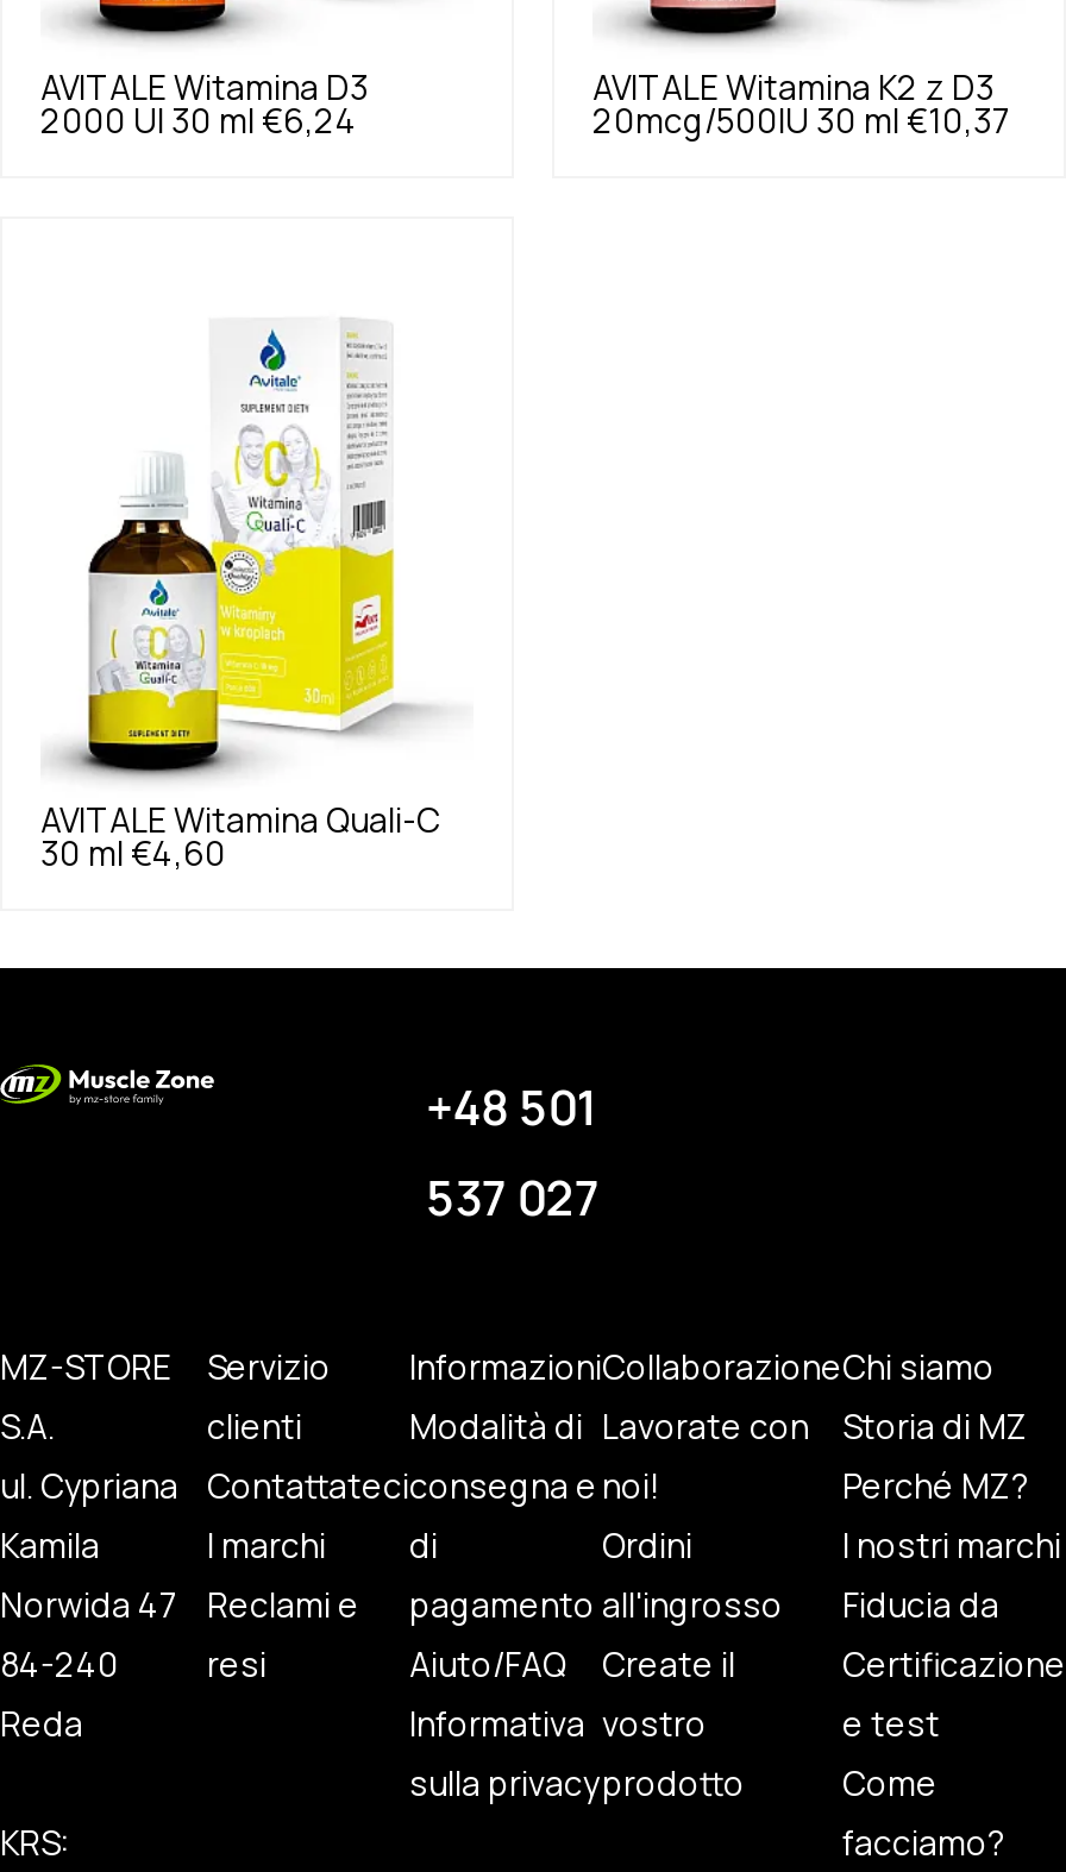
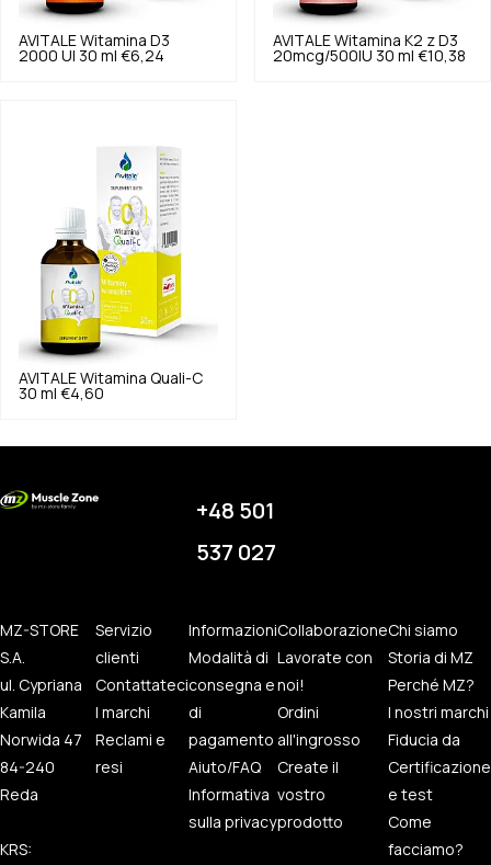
- 20mcg/500IU 30 ml €10,37
+ 20mcg/500IU 30 ml €10,38
